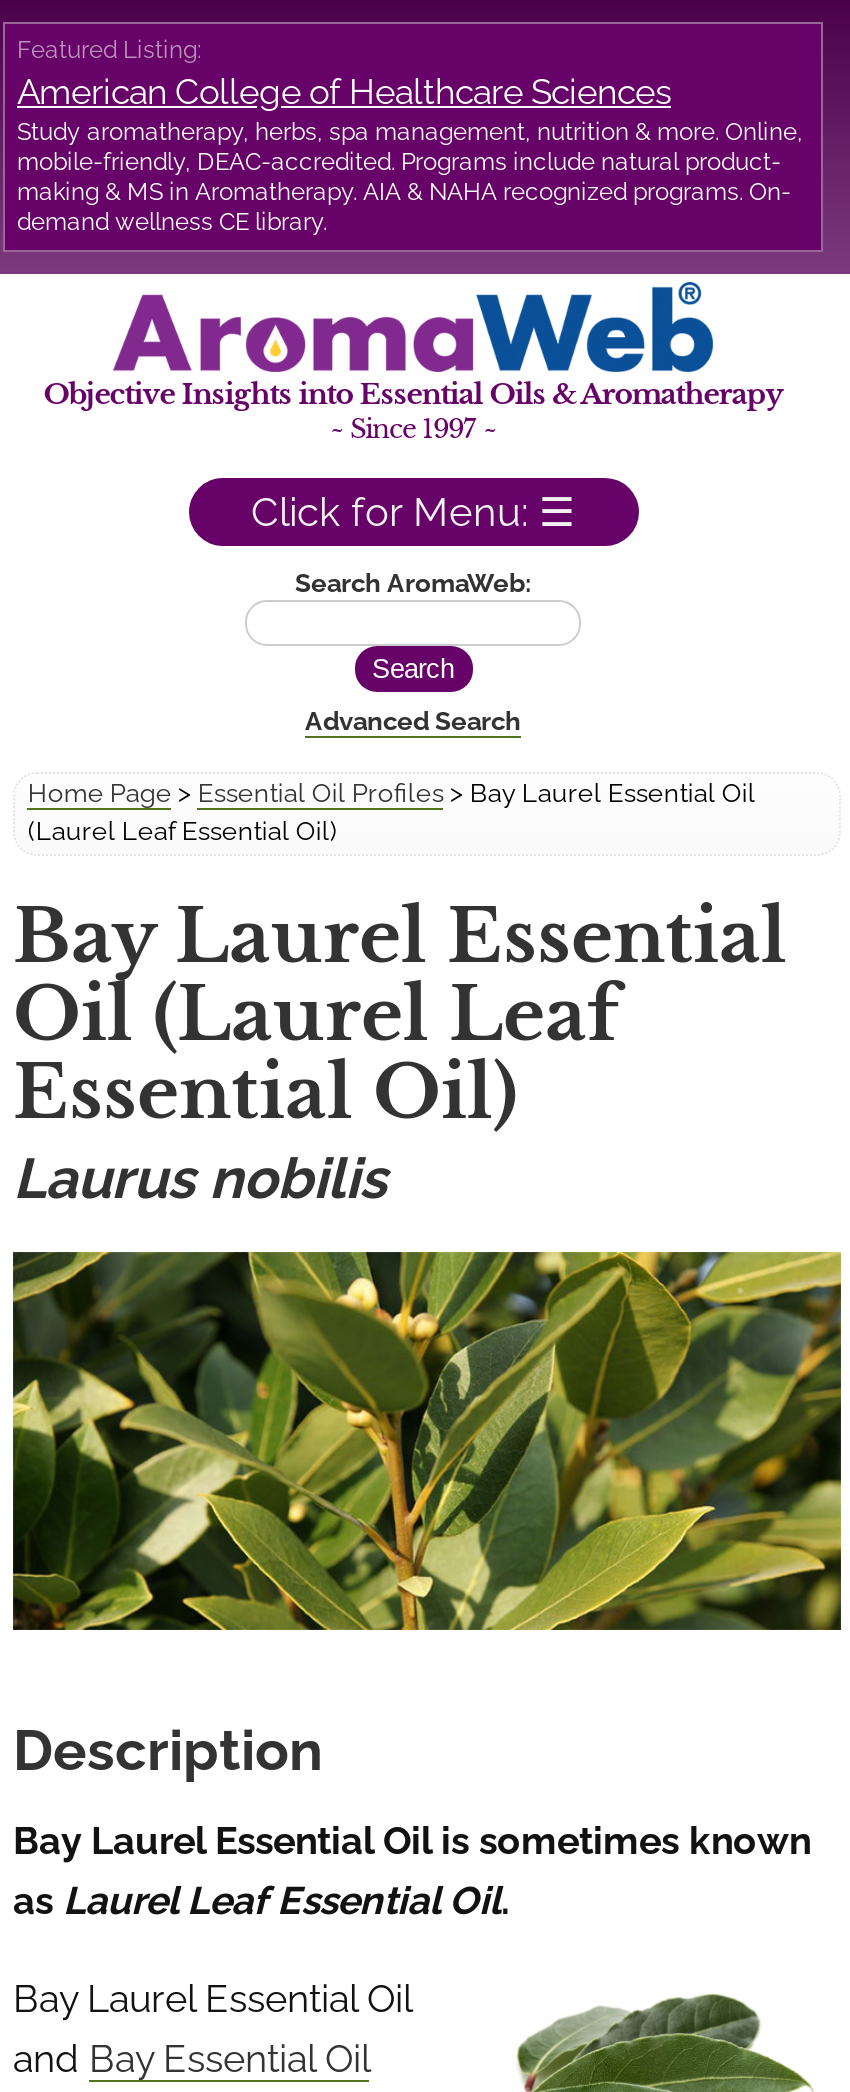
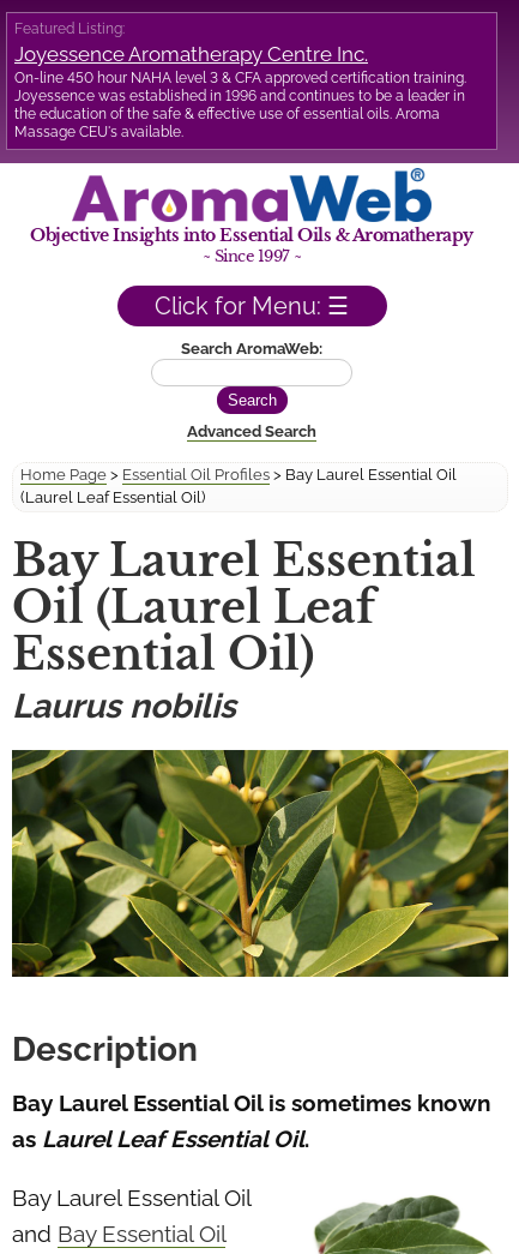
- American College of Healthcare Sciences
- Study aromatherapy, herbs, spa management, nutrition & more. Online,
- mobile-friendly, DEAC-accredited. Programs include natural product-
- making & MS in Aromatherapy. AIA & NAHA recognized programs. On-
- demand wellness CE library.
+ Joyessence Aromatherapy Centre Inc.
+ On-line 450 hour NAHA level 3 & CFA approved certification training.
+ Joyessence was established in 1996 and continues to be a leader in
+ the education of the safe & effective use of essential oils. Aroma
+ Massage CEU's available.
